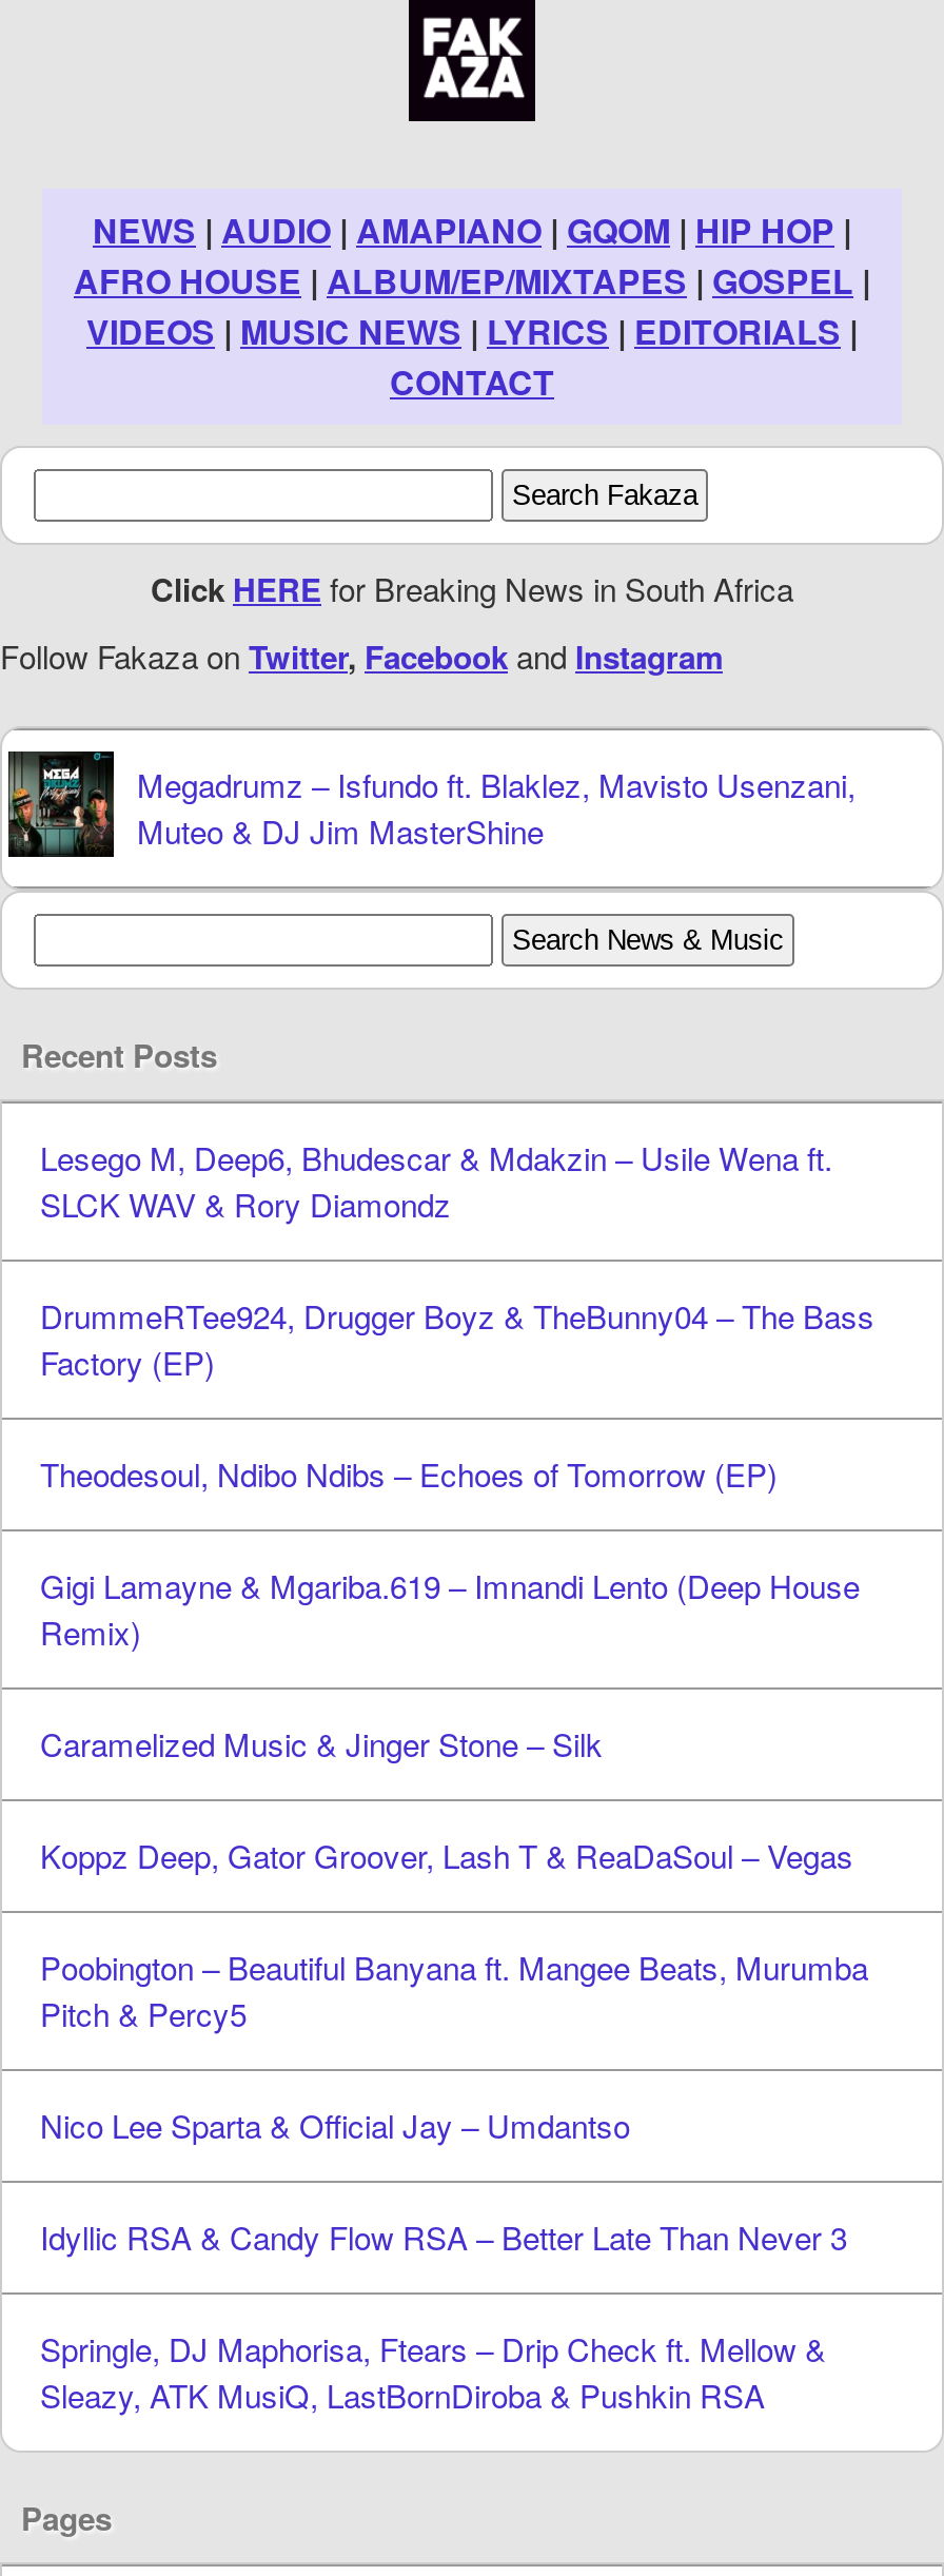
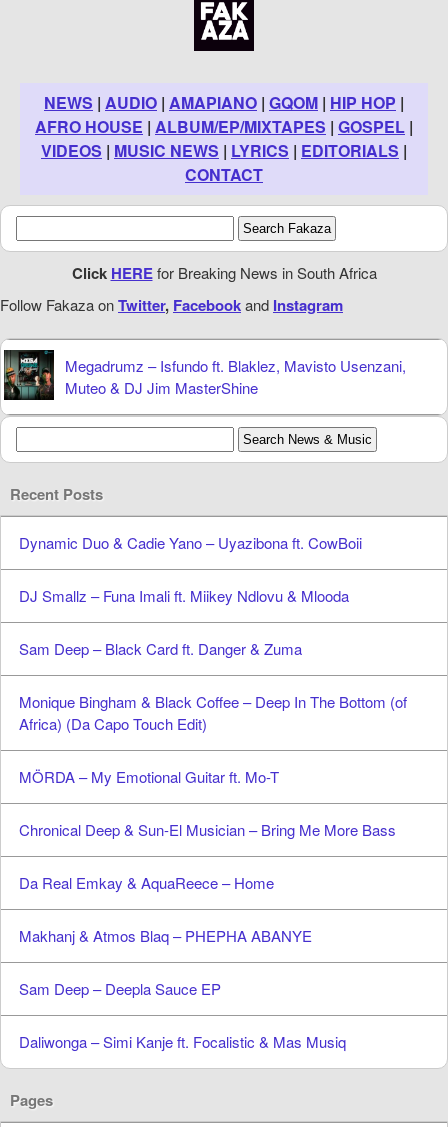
- Lesego M, Deep6, Bhudescar & Mdakzin – Usile Wena ft.
- SLCK WAV & Rory Diamondz
+ Dynamic Duo & Cadie Yano – Uyazibona ft. CowBoii

- DrummeRTee924, Drugger Boyz & TheBunny04 – The Bass
- Factory (EP)
+ DJ Smallz – Funa Imali ft. Miikey Ndlovu & Mlooda

- Theodesoul, Ndibo Ndibs – Echoes of Tomorrow (EP)
+ Sam Deep – Black Card ft. Danger & Zuma

- Gigi Lamayne & Mgariba.619 – Imnandi Lento (Deep House
- Remix)
+ Monique Bingham & Black Coffee – Deep In The Bottom (of
+ Africa) (Da Capo Touch Edit)

- Caramelized Music & Jinger Stone – Silk
+ MÖRDA – My Emotional Guitar ft. Mo-T

- Koppz Deep, Gator Groover, Lash T & ReaDaSoul – Vegas
+ Chronical Deep & Sun-El Musician – Bring Me More Bass

- Poobington – Beautiful Banyana ft. Mangee Beats, Murumba
- Pitch & Percy5
+ Da Real Emkay & AquaReece – Home

- Nico Lee Sparta & Official Jay – Umdantso
+ Makhanj & Atmos Blaq – PHEPHA ABANYE

- Idyllic RSA & Candy Flow RSA – Better Late Than Never 3
+ Sam Deep – Deepla Sauce EP

- Springle, DJ Maphorisa, Ftears – Drip Check ft. Mellow &
- Sleazy, ATK MusiQ, LastBornDiroba & Pushkin RSA
+ Daliwonga – Simi Kanje ft. Focalistic & Mas Musiq
